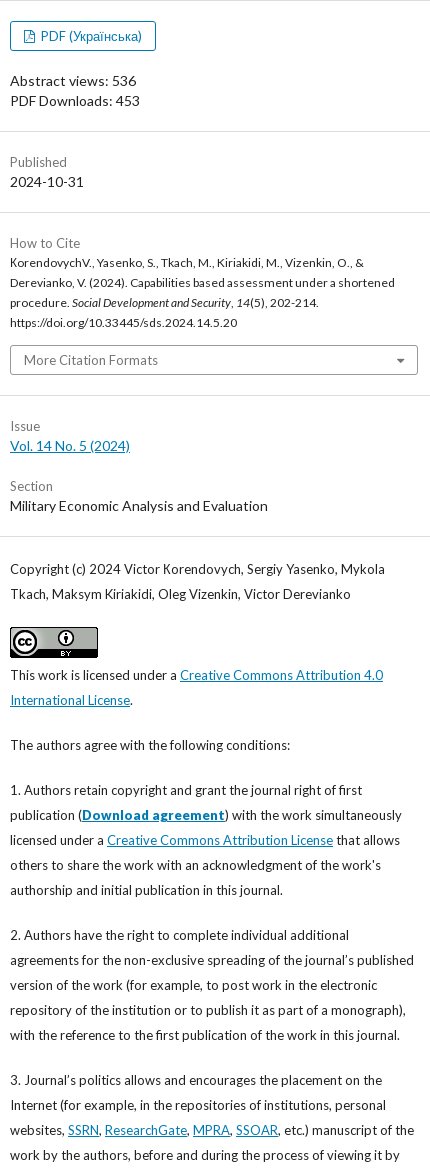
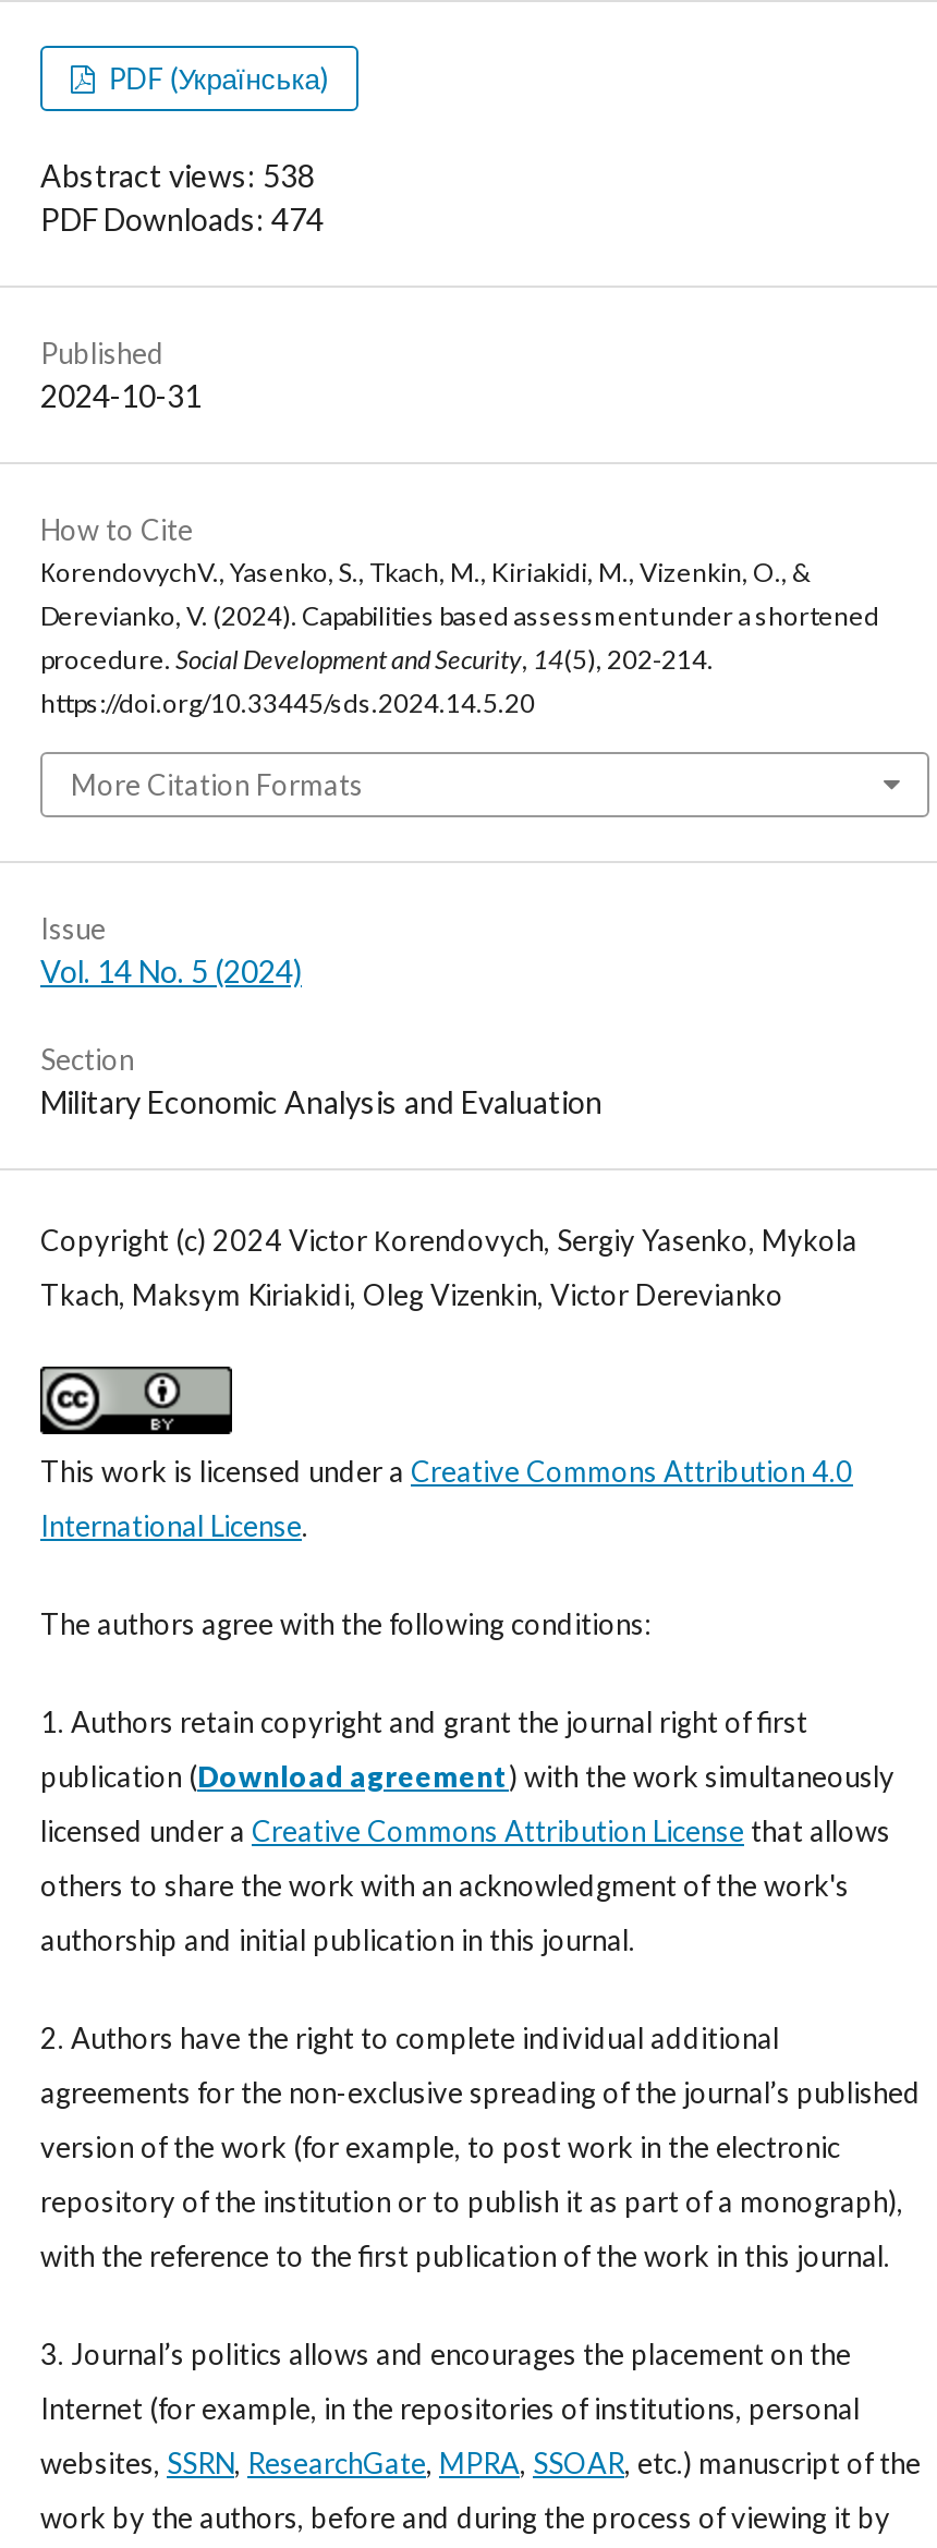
- Abstract views: 536
+ Abstract views: 538

- PDF Downloads: 453
+ PDF Downloads: 474
